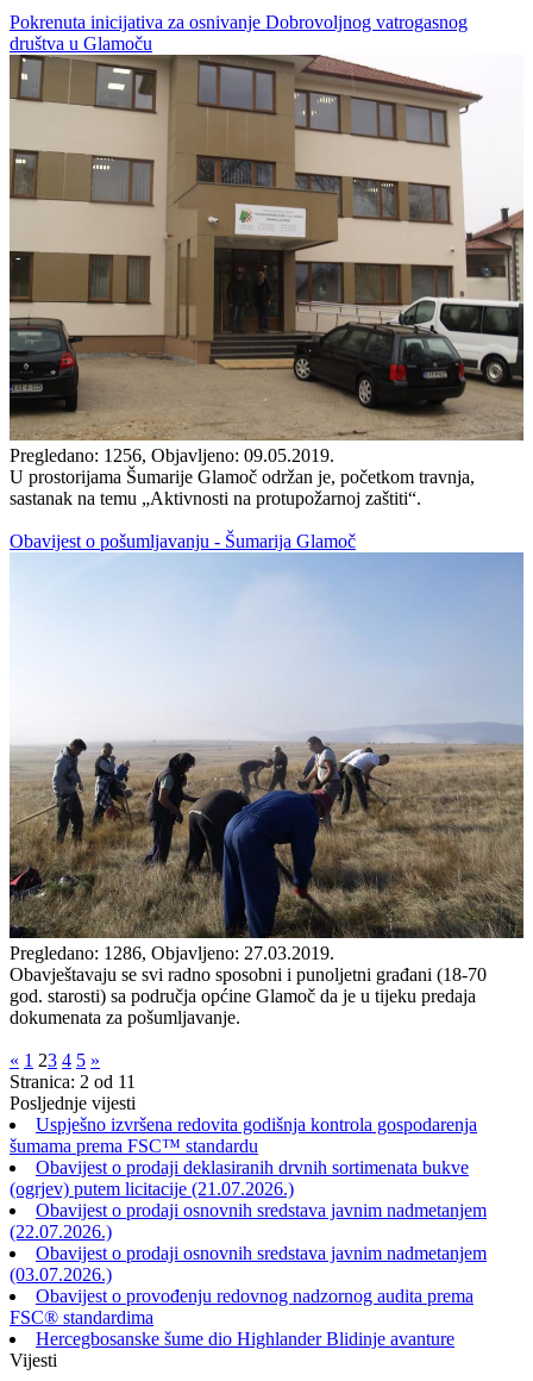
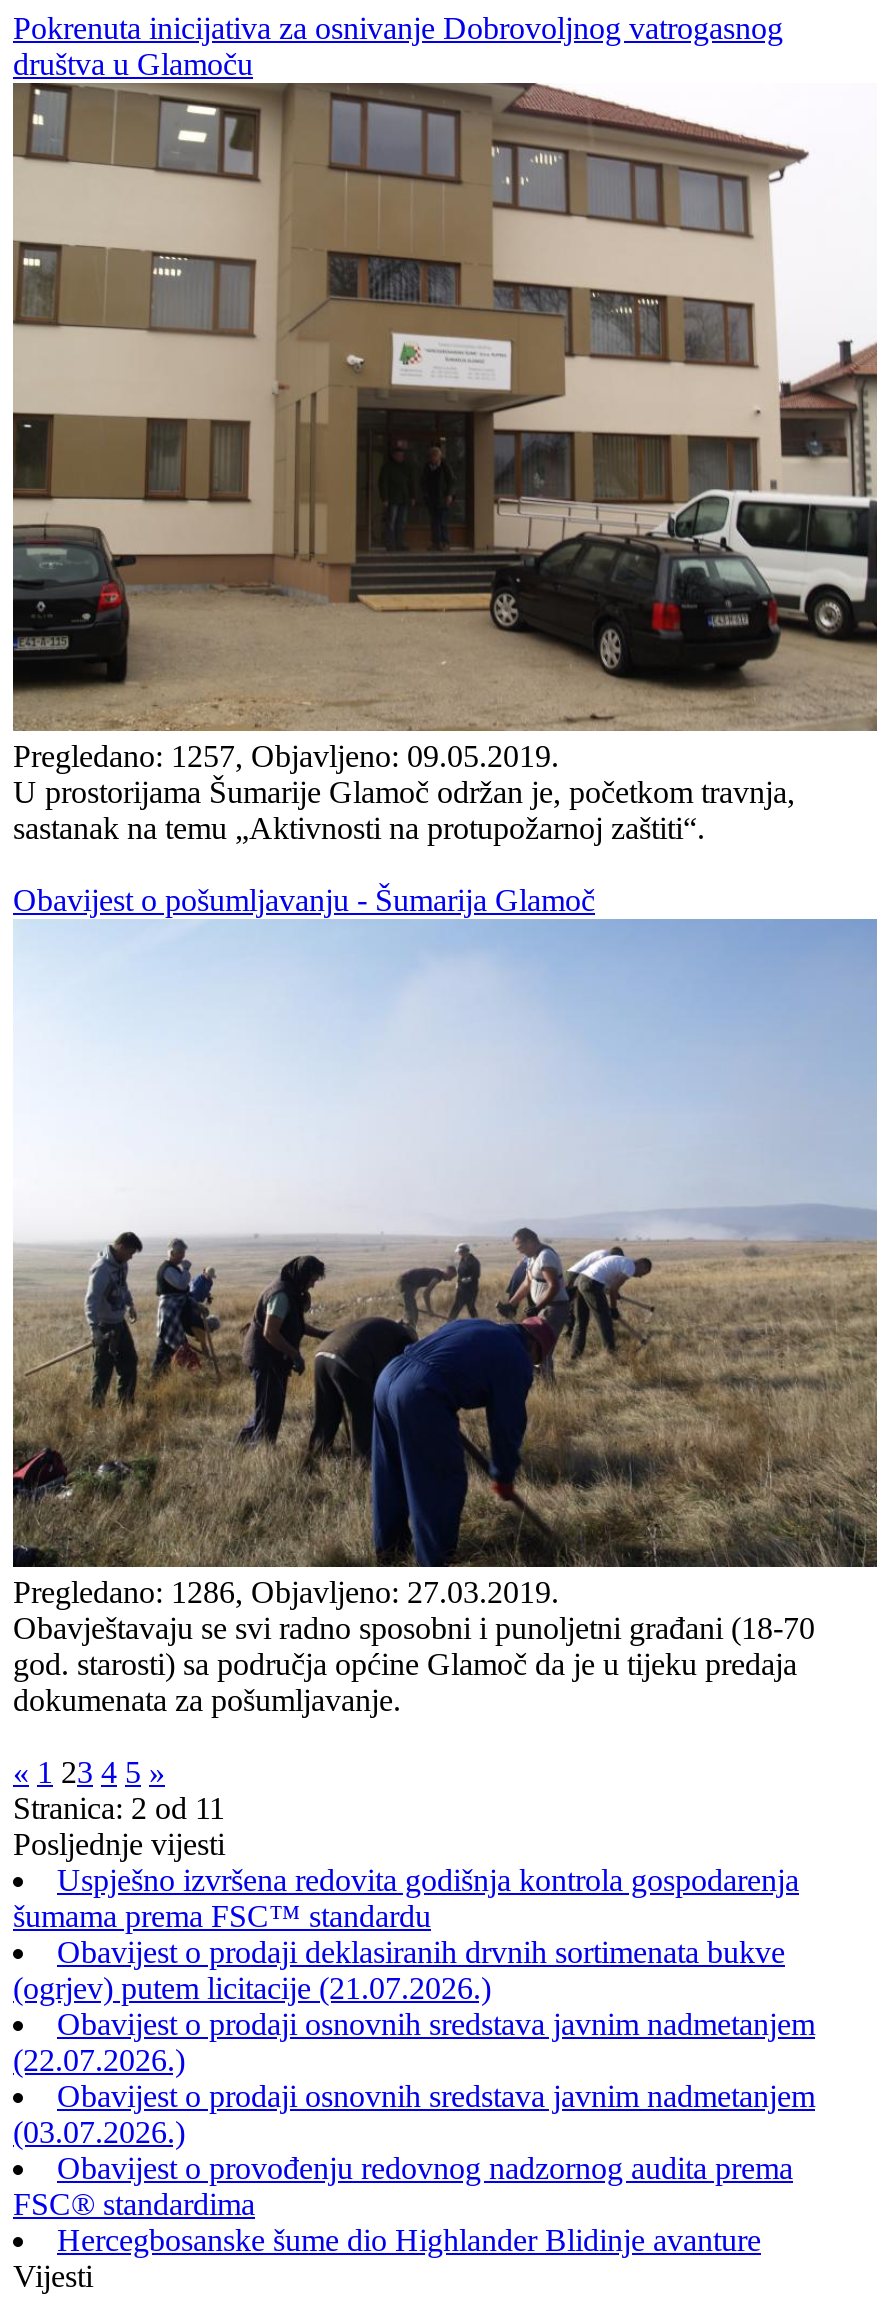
- Pregledano: 1256, Objavljeno: 09.05.2019.
+ Pregledano: 1257, Objavljeno: 09.05.2019.
